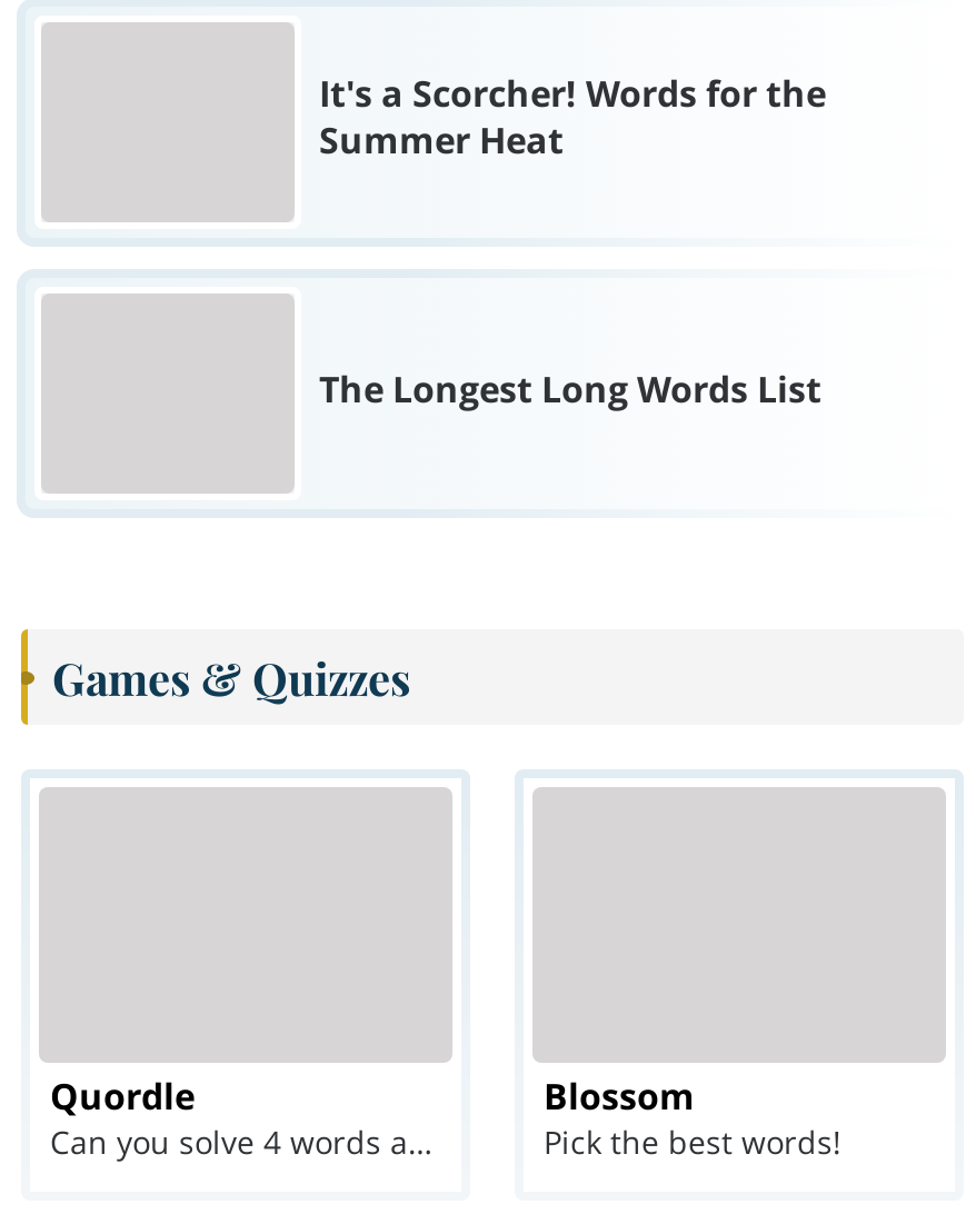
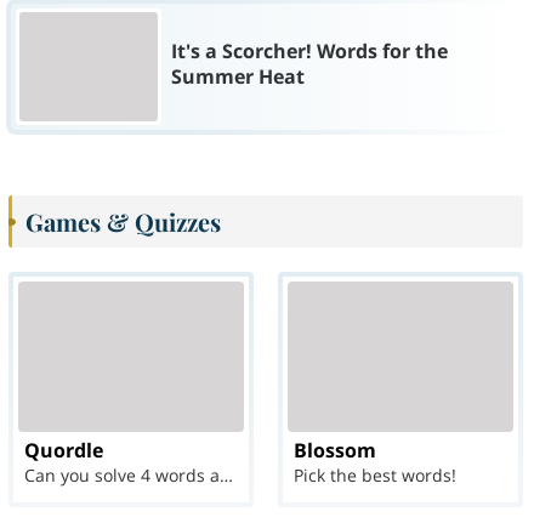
- The Longest Long Words List
